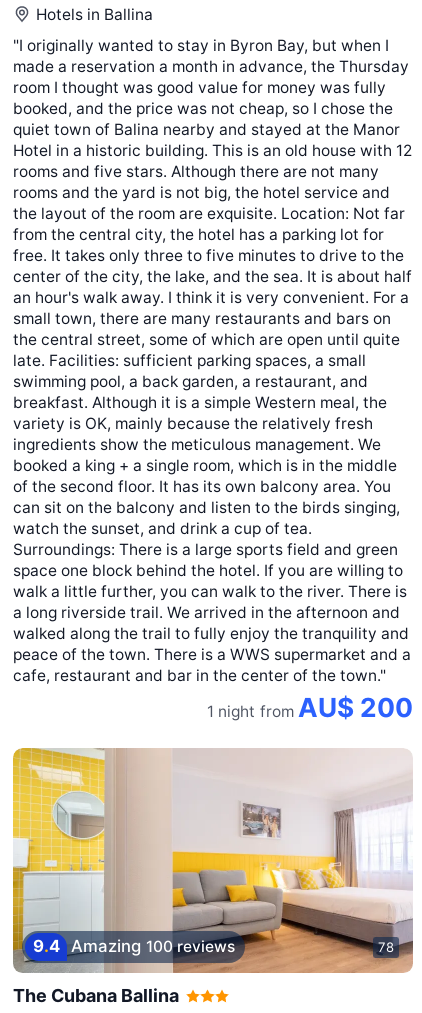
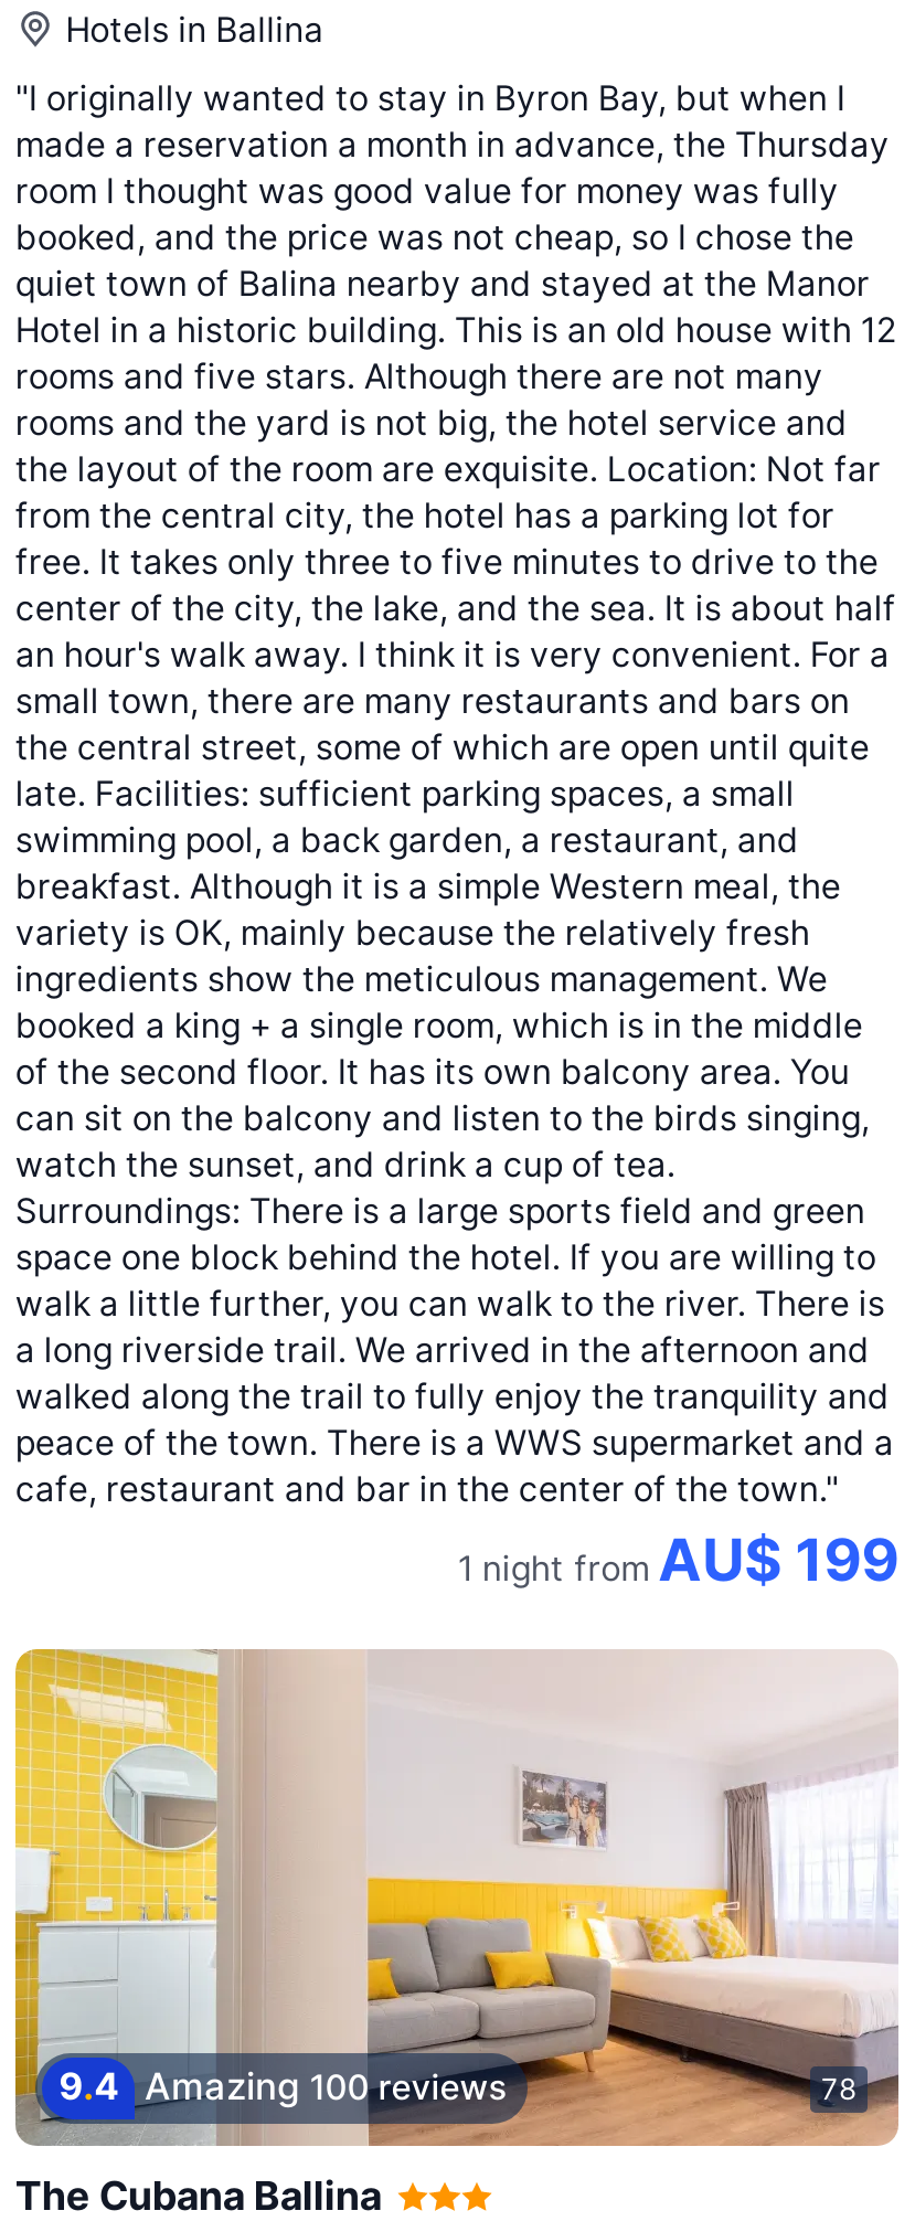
- 1 night from AU$ 200
+ 1 night from AU$ 199
